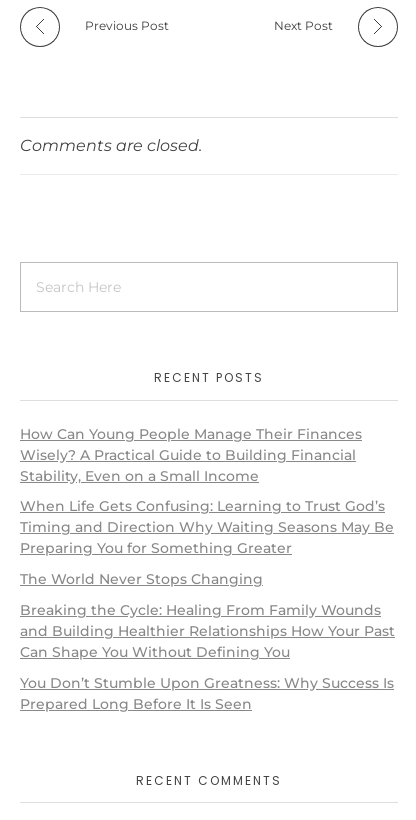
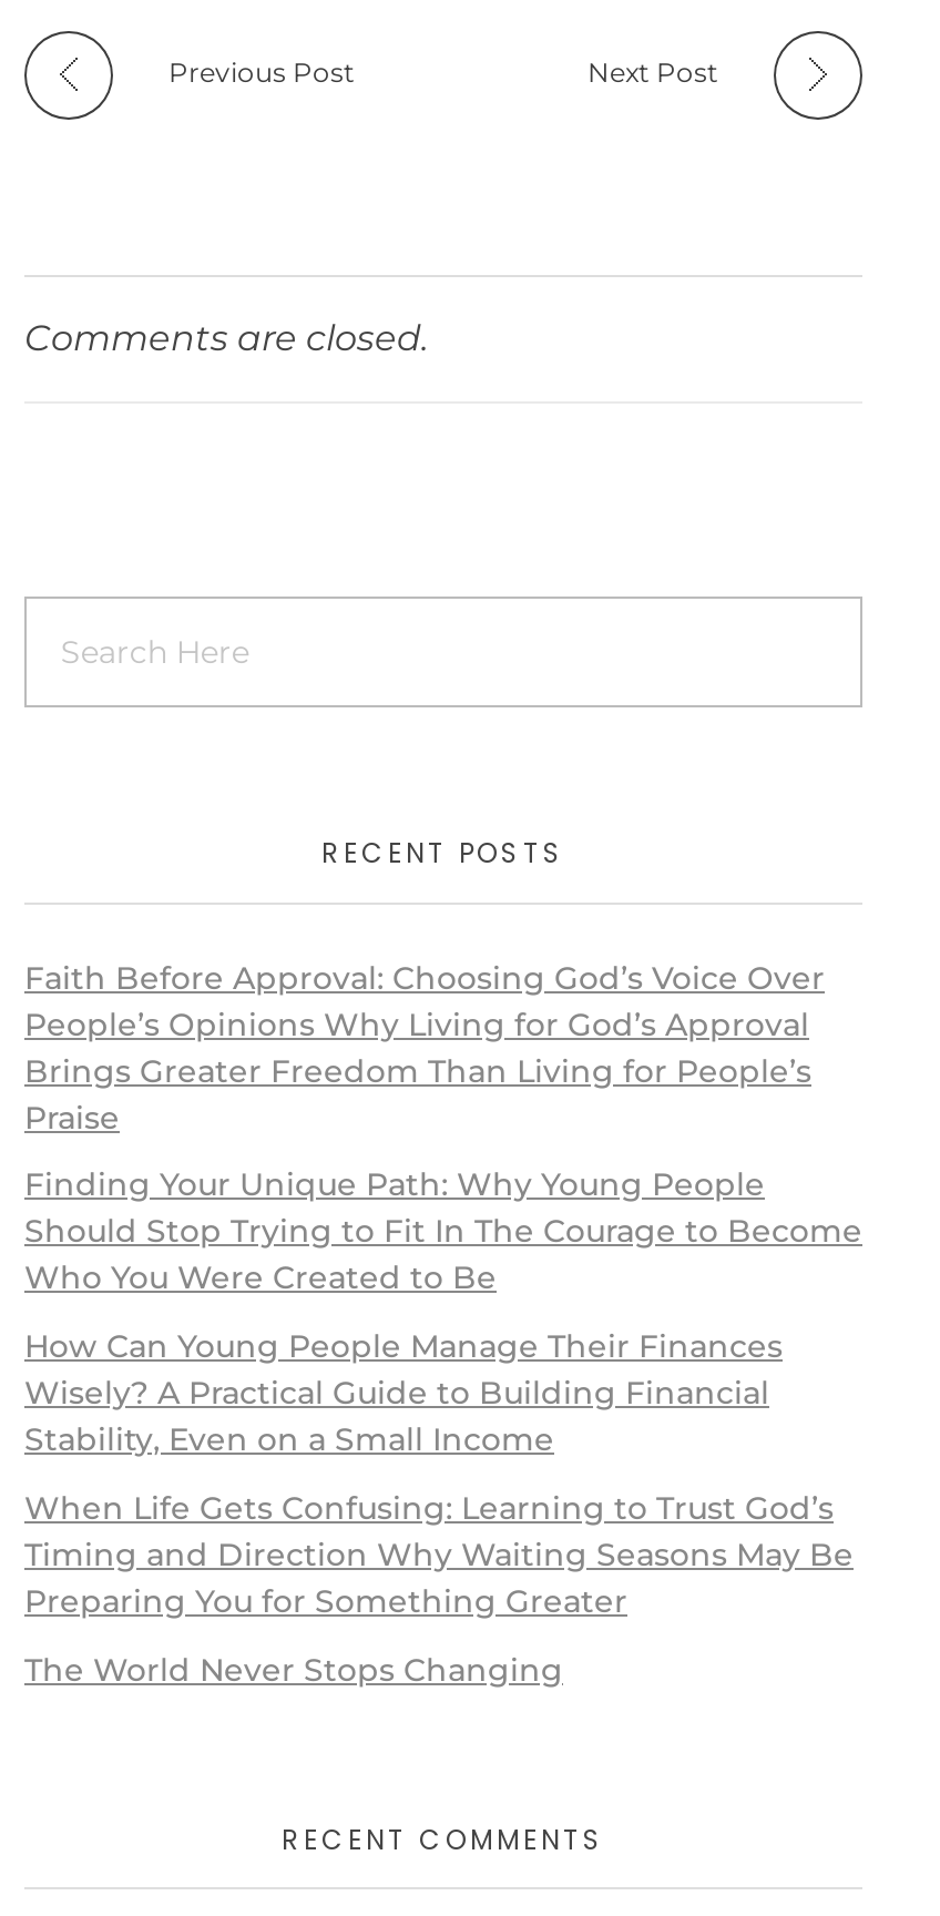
+ Faith Before Approval: Choosing God’s Voice Over
+ People’s Opinions Why Living for God’s Approval
+ Brings Greater Freedom Than Living for People’s
+ Praise
+ Finding Your Unique Path: Why Young People
+ Should Stop Trying to Fit In The Courage to Become
+ Who You Were Created to Be

moved down: How Can Young People Manage Their Finances | Wisely? A Practical Guide to Building Financial | Stability, Even on a Small Income | When Life Gets Confusing: Learning to Trust God’s | Timing and Direction Why Waiting Seasons May Be | Preparing You for Something Greater | The World Never Stops Changing

- Breaking the Cycle: Healing From Family Wounds
- and Building Healthier Relationships How Your Past
- Can Shape You Without Defining You
- You Don’t Stumble Upon Greatness: Why Success Is
- Prepared Long Before It Is Seen
